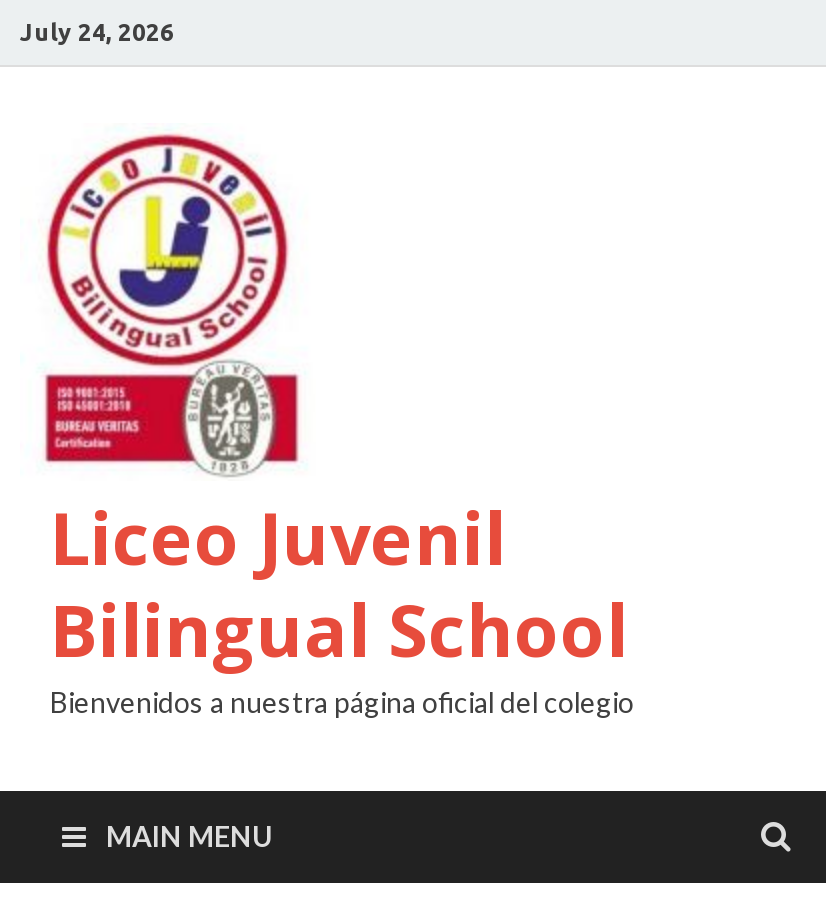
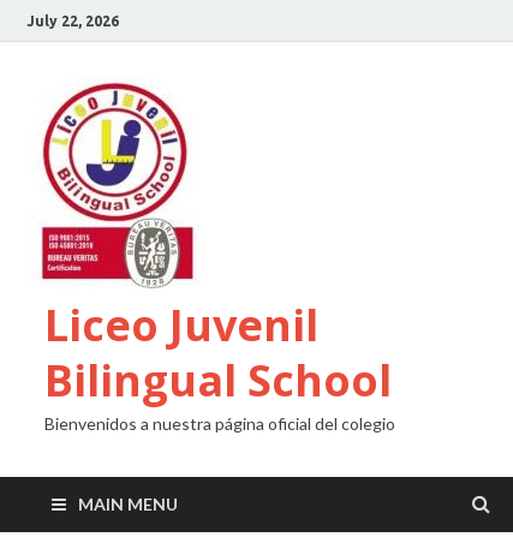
- July 24, 2026
+ July 22, 2026
